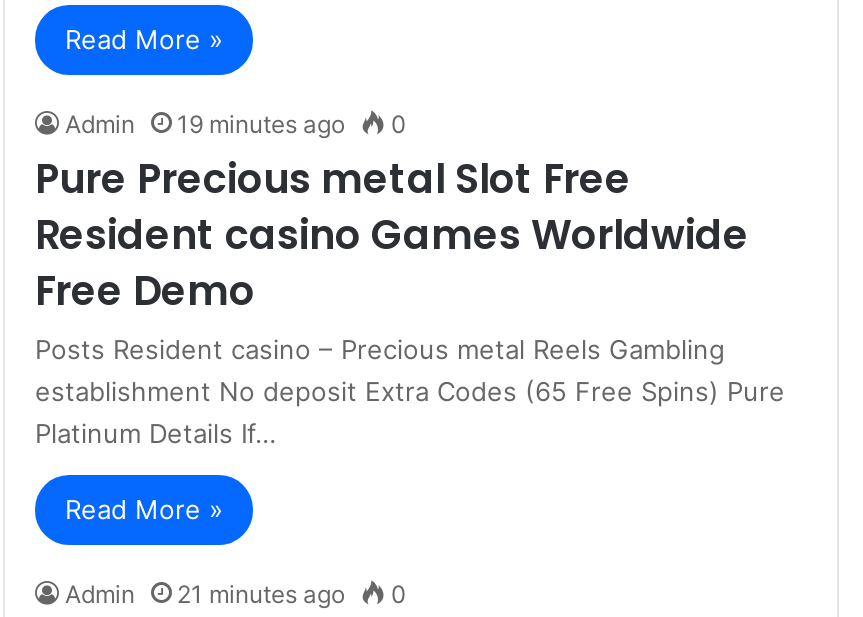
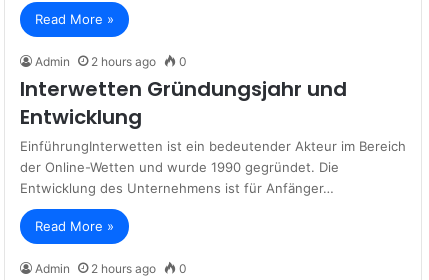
- Admin 19 minutes ago 0
+ Admin 2 hours ago 0

- Pure Precious metal Slot Free
- Resident casino Games Worldwide
- Free Demo
- Posts Resident casino – Precious metal Reels Gambling
- establishment No deposit Extra Codes (65 Free Spins) Pure
- Platinum Details If…
+ Interwetten Gründungsjahr und
+ Entwicklung
+ EinführungInterwetten ist ein bedeutender Akteur im Bereich
+ der Online-Wetten und wurde 1990 gegründet. Die
+ Entwicklung des Unternehmens ist für Anfänger…

- Admin 21 minutes ago 0
+ Admin 2 hours ago 0
